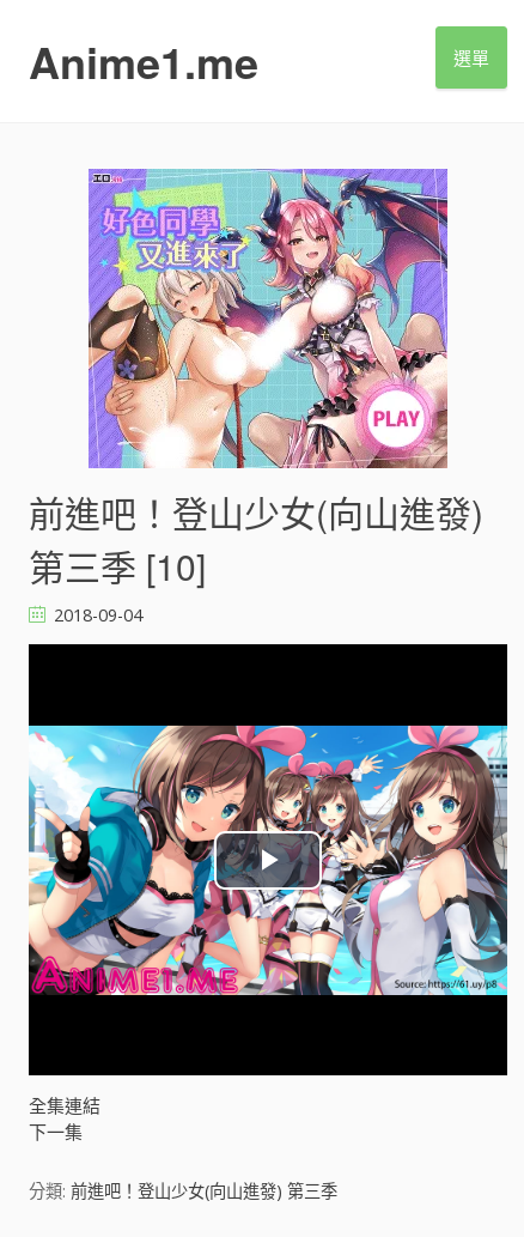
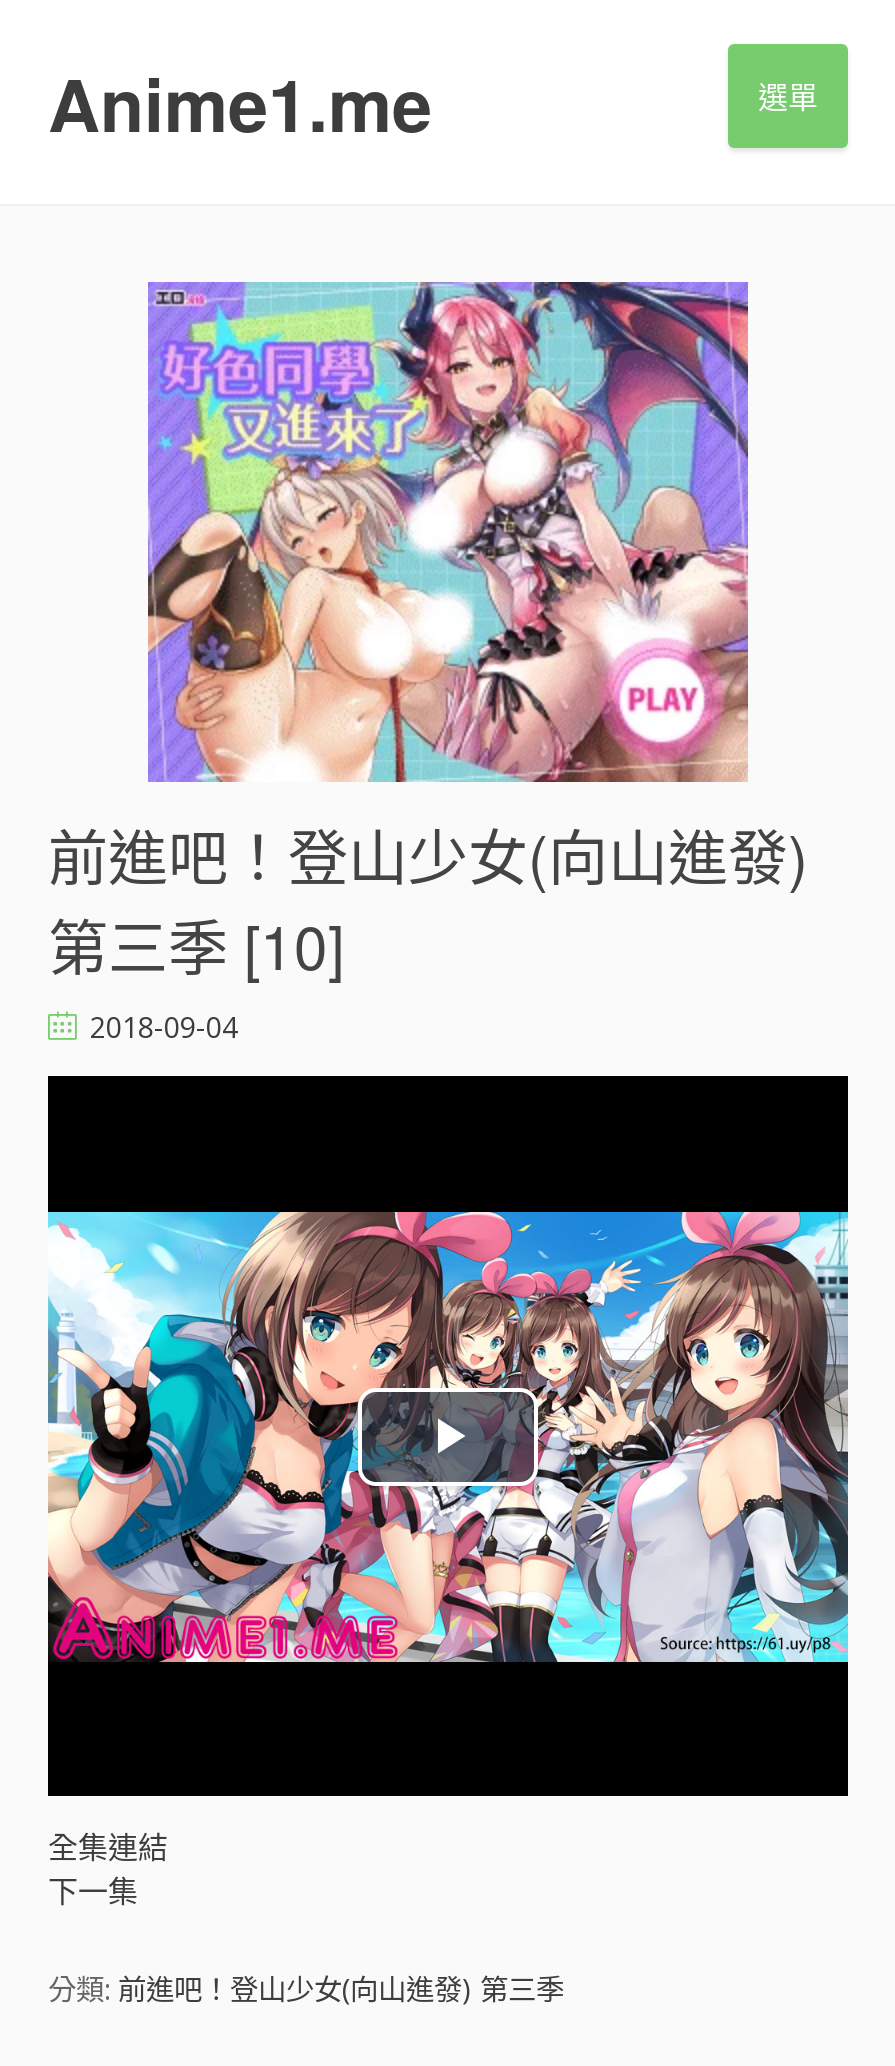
- [image]
+ [image]
